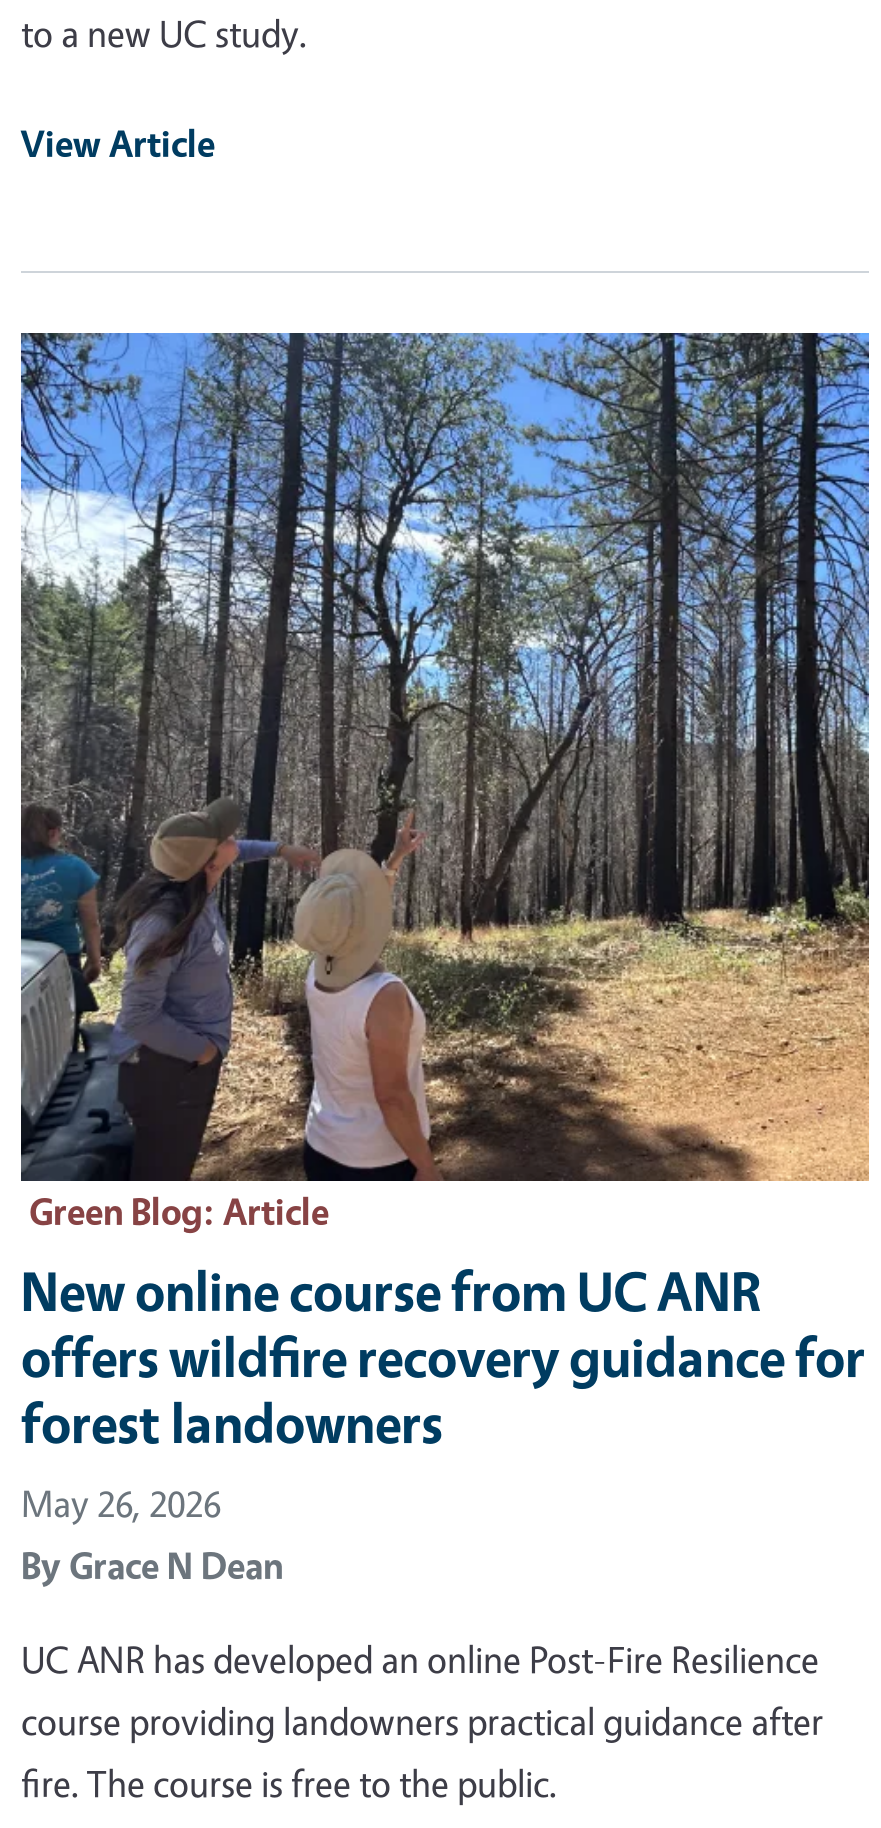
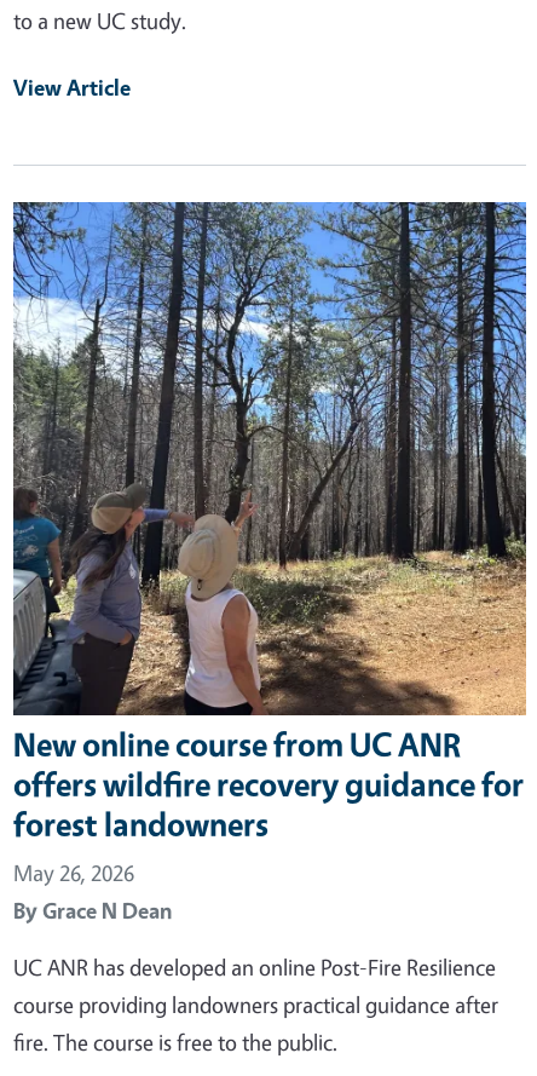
- Green Blog: Article
